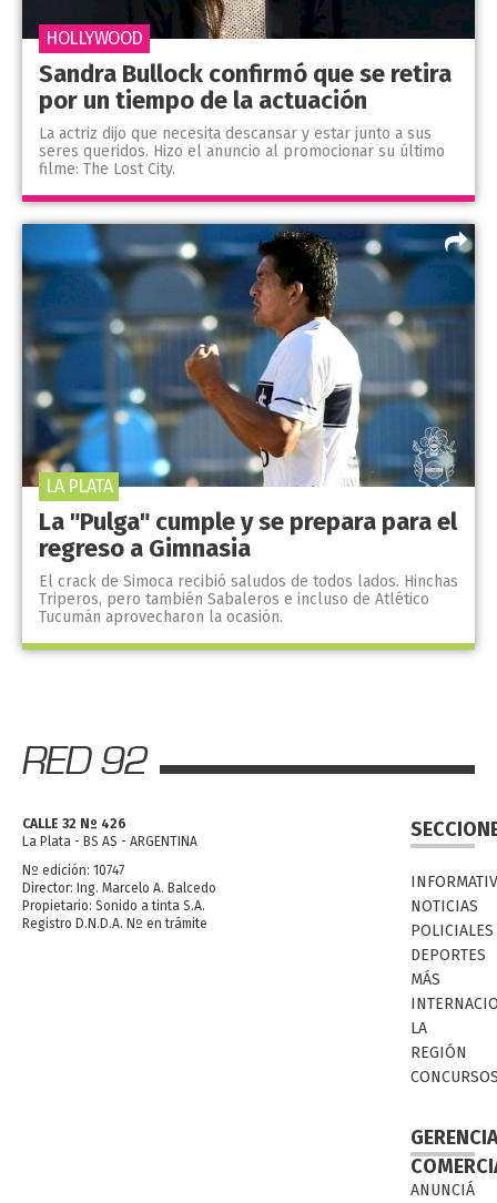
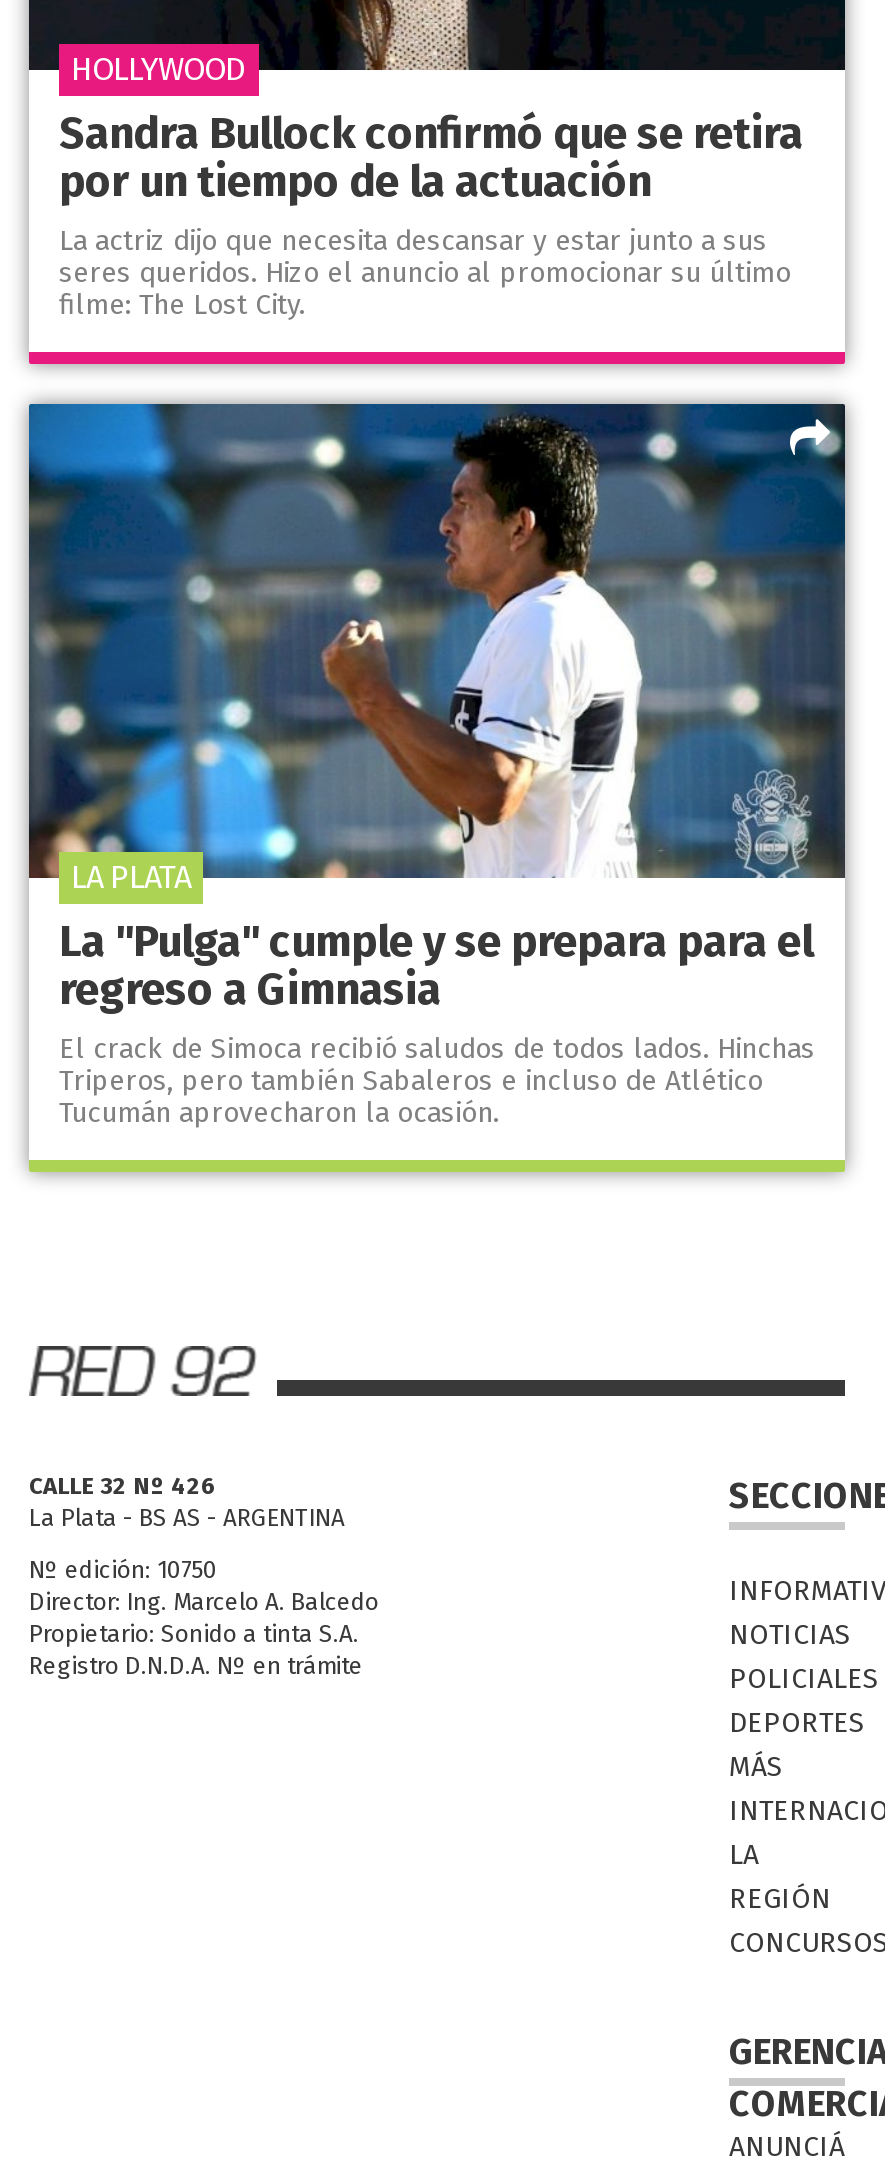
- Nº edición: 10747
+ Nº edición: 10750
